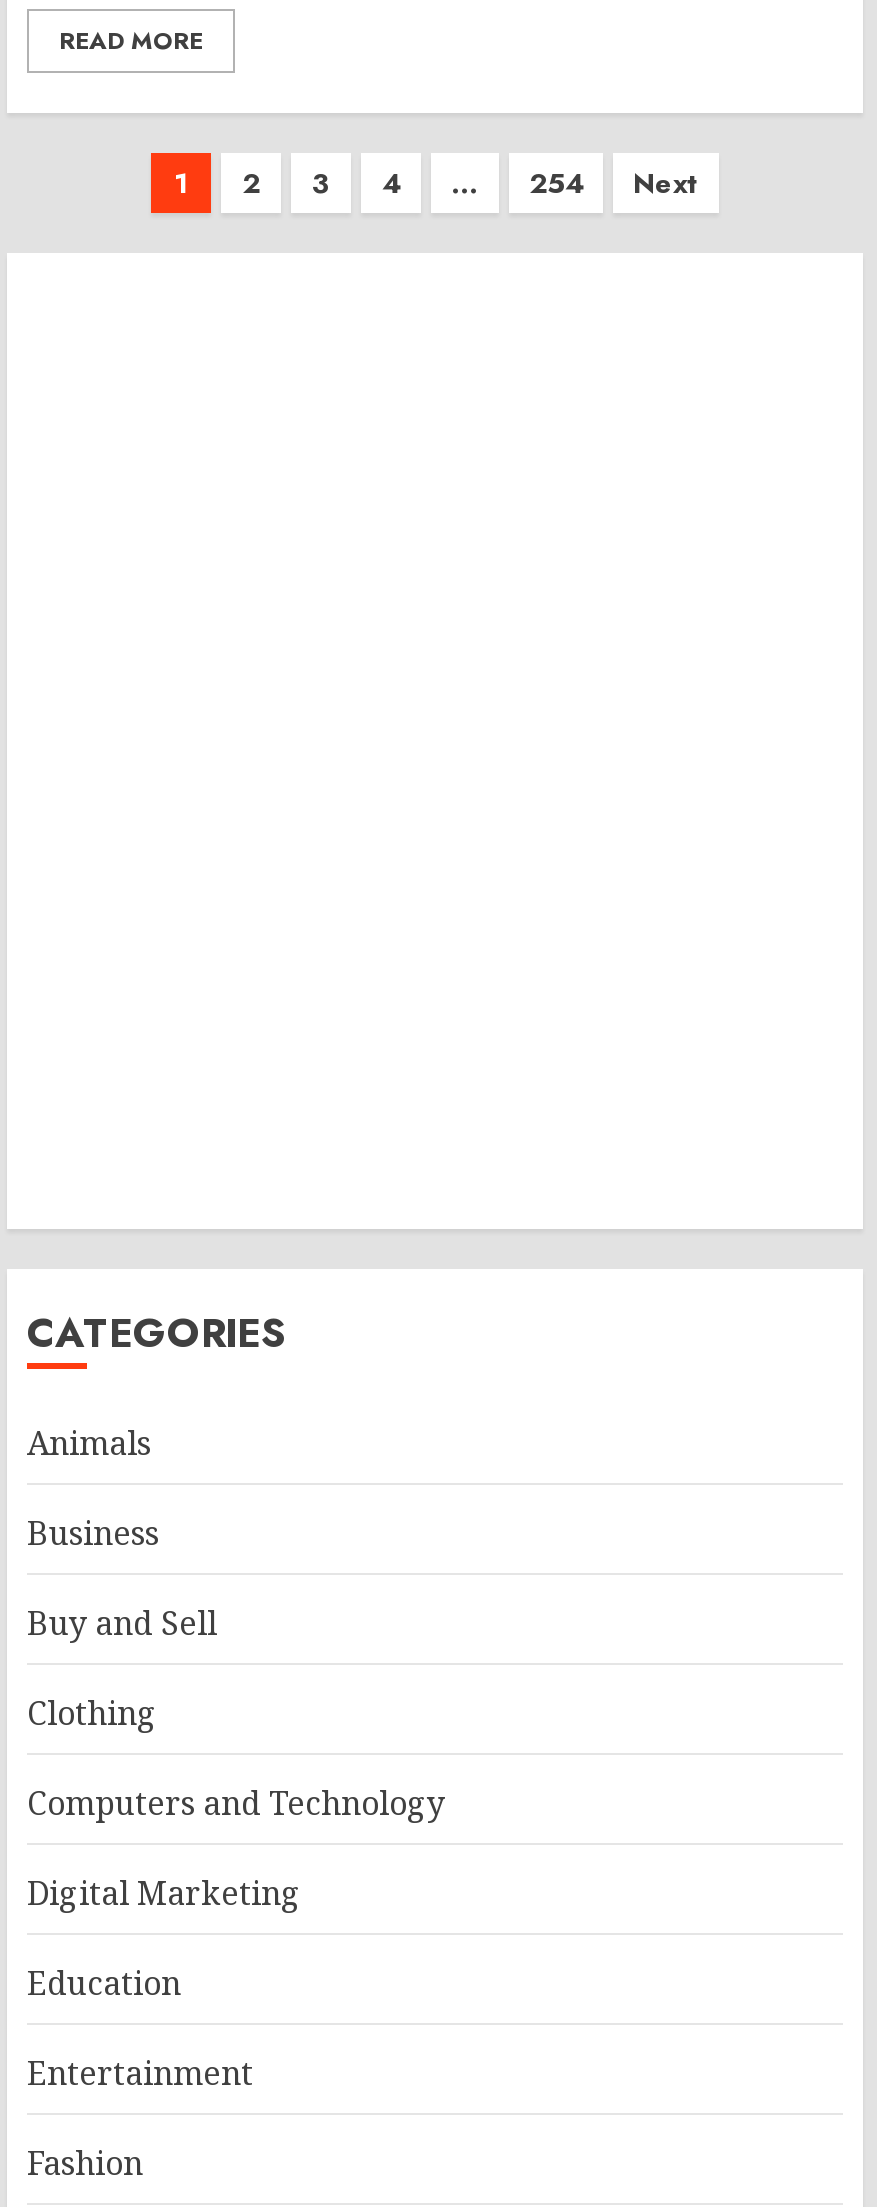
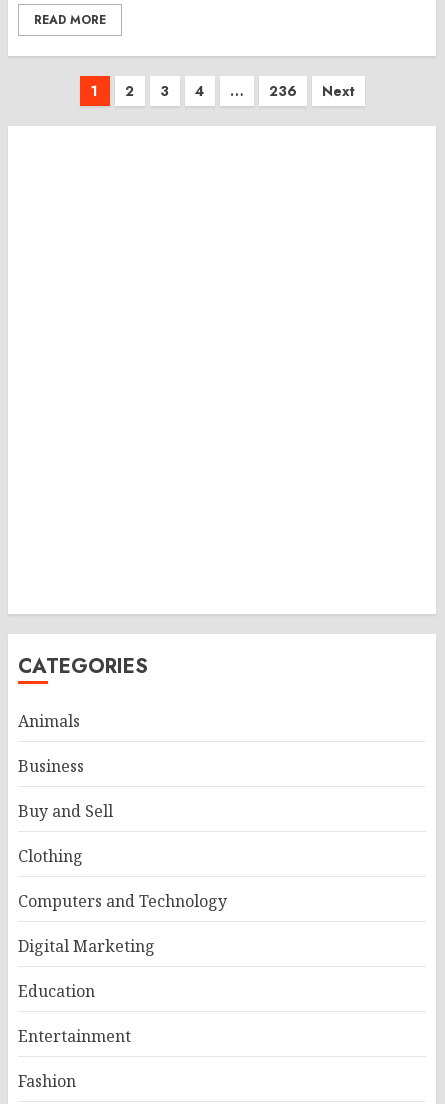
- 254
+ 236
